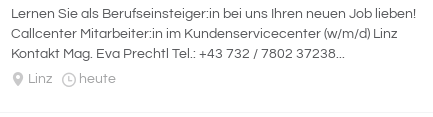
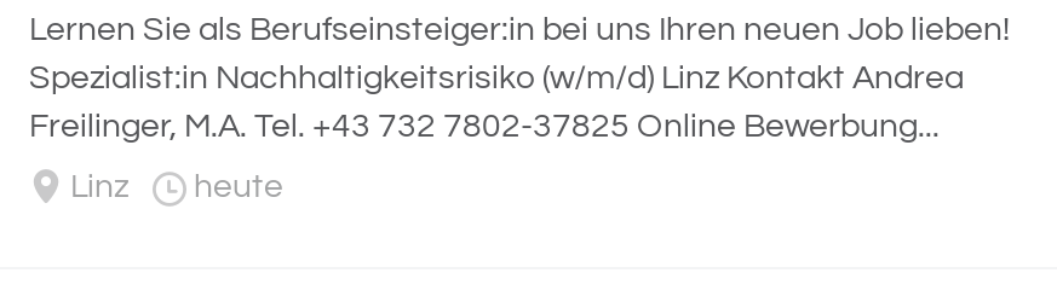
- Callcenter Mitarbeiter:in im Kundenservicecenter (w/m/d) Linz
- Kontakt Mag. Eva Prechtl Tel.: +43 732 / 7802 37238...
+ Spezialist:in Nachhaltigkeitsrisiko (w/m/d) Linz Kontakt Andrea
+ Freilinger, M.A. Tel. +43 732 7802-37825 Online Bewerbung...
